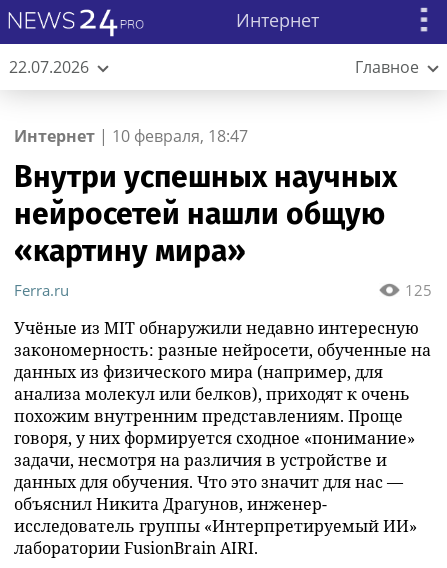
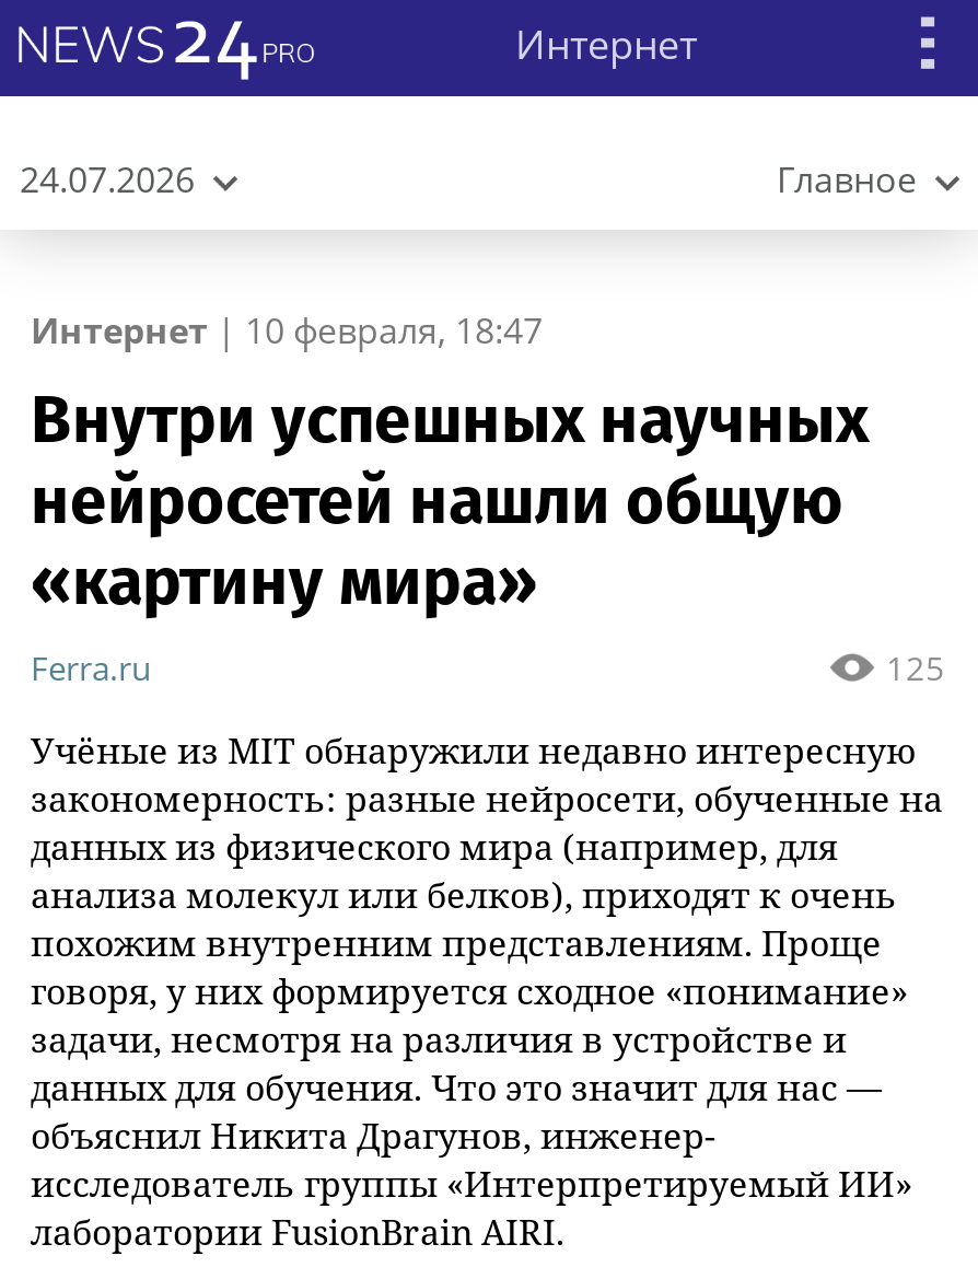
- 22.07.2026
+ 24.07.2026
